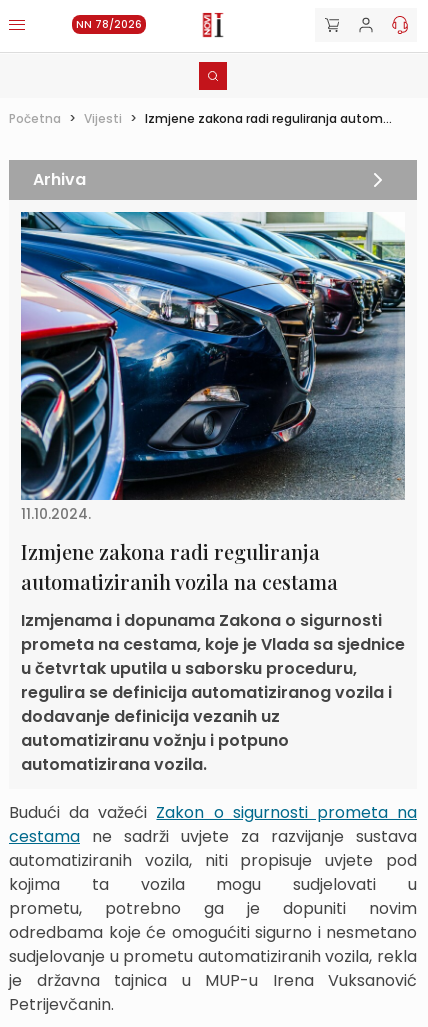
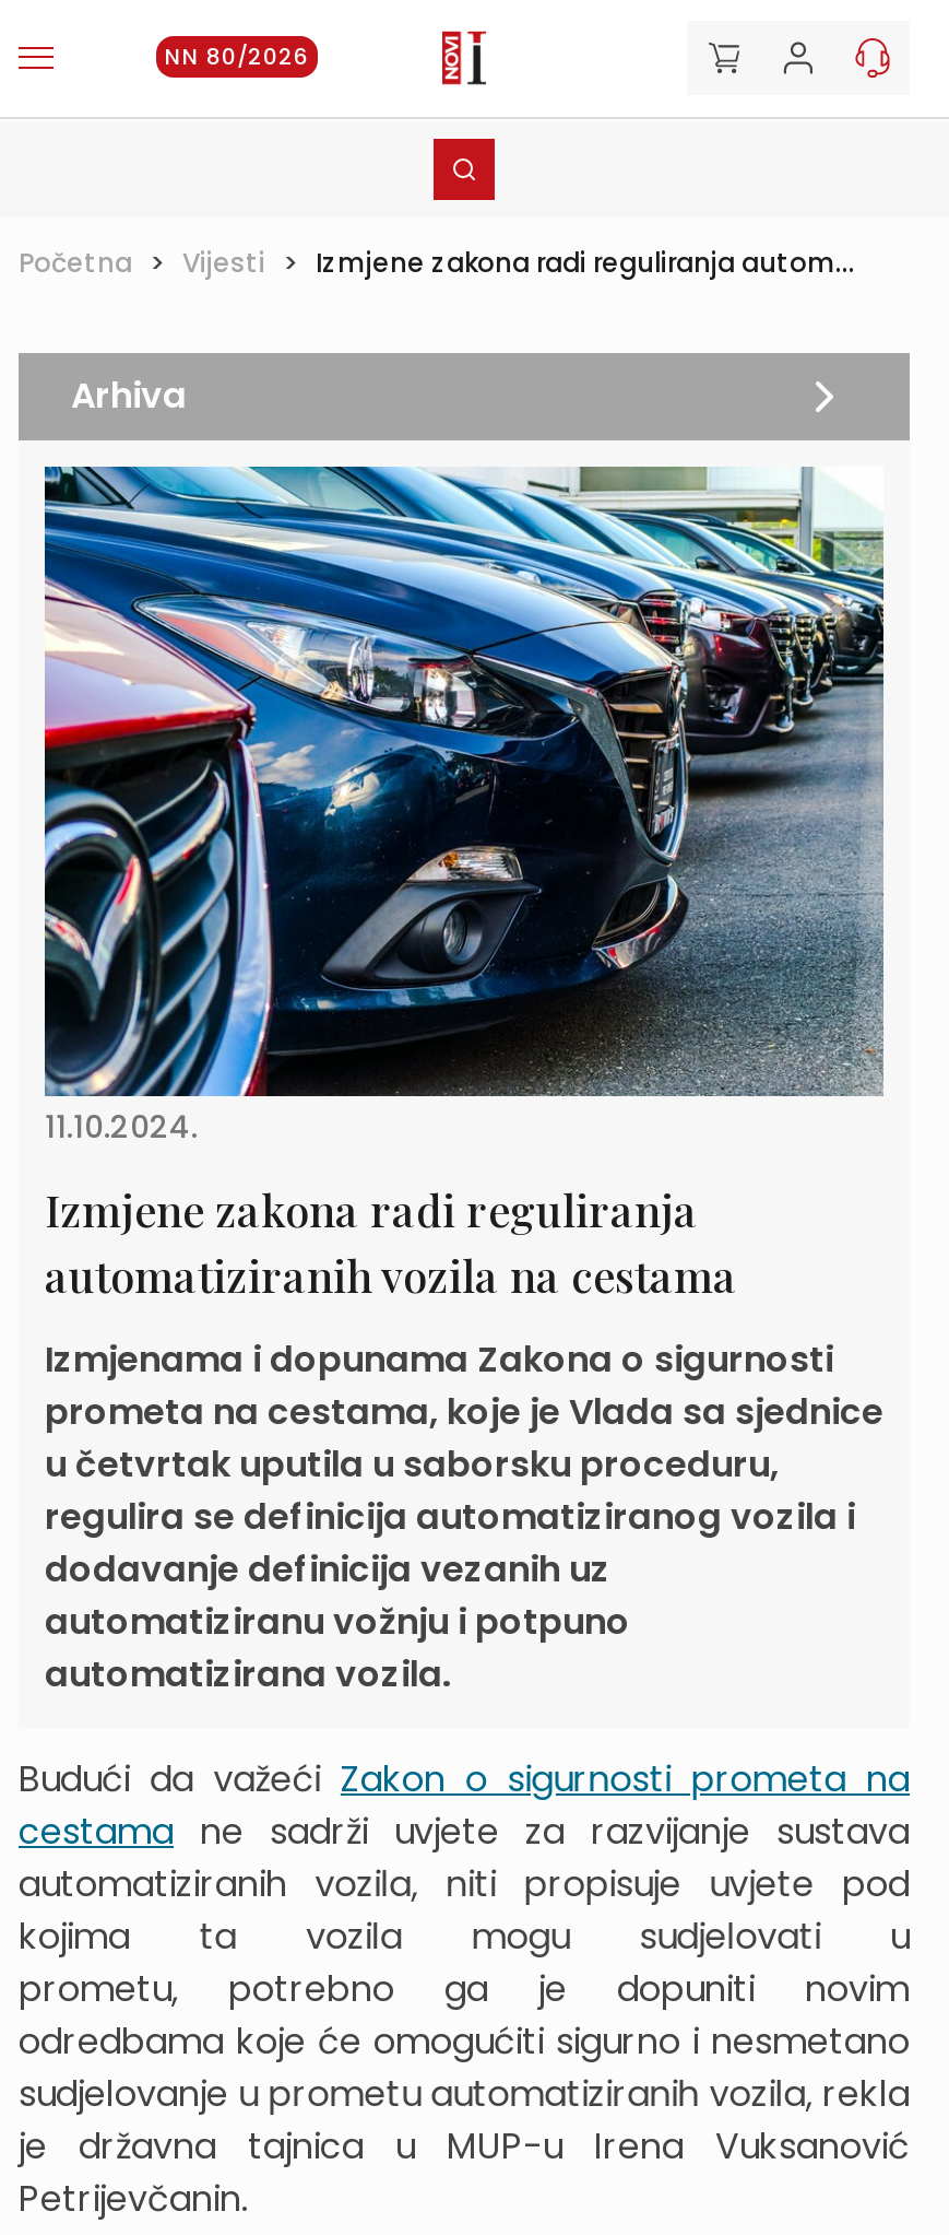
- NN 78/2026
+ NN 80/2026
